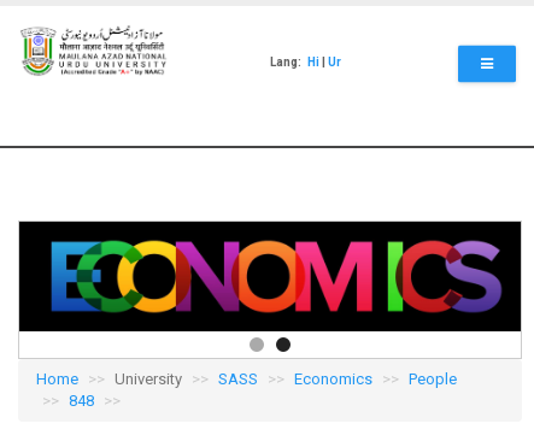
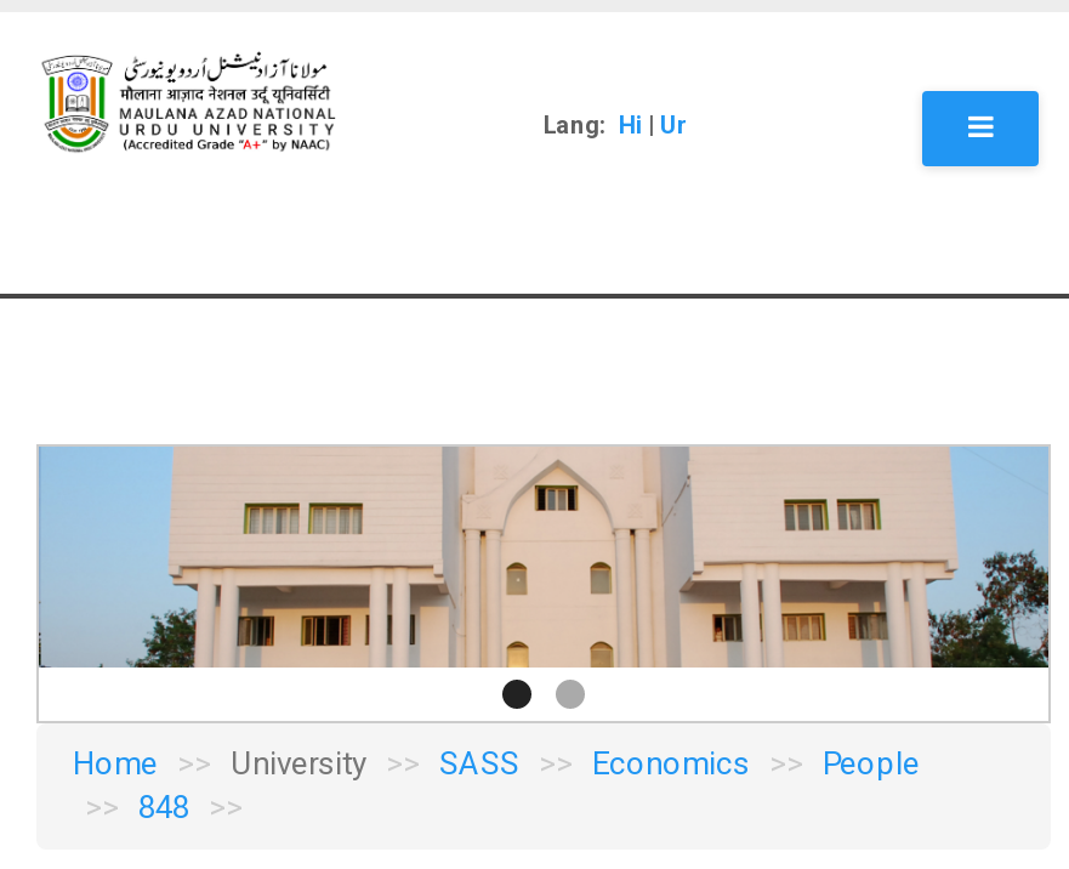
- [image]
+ [image]
